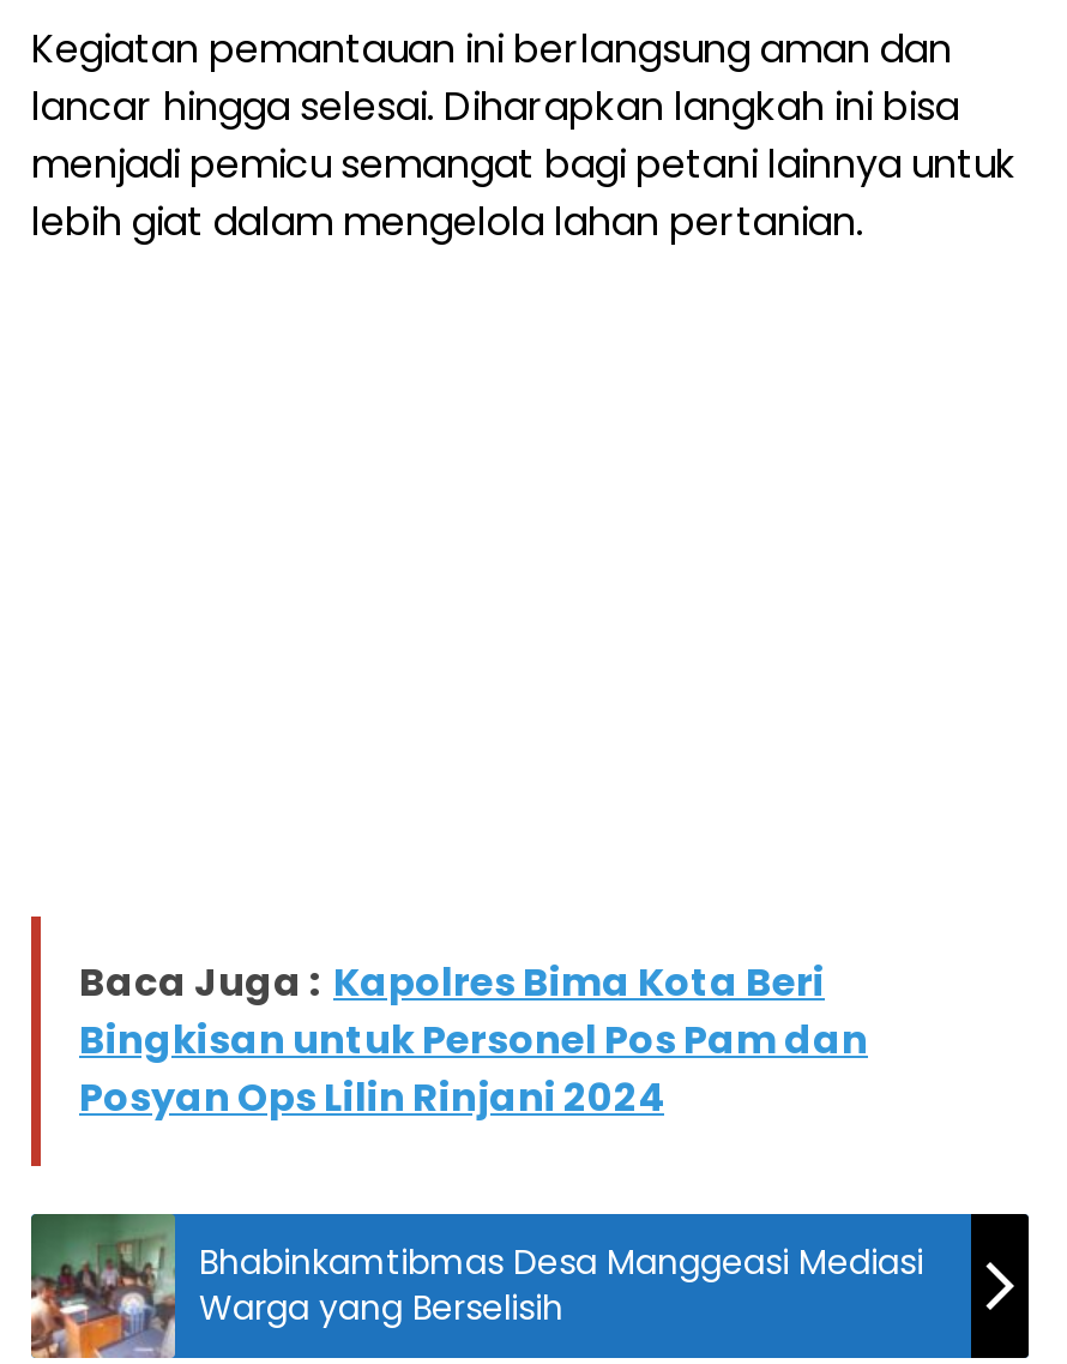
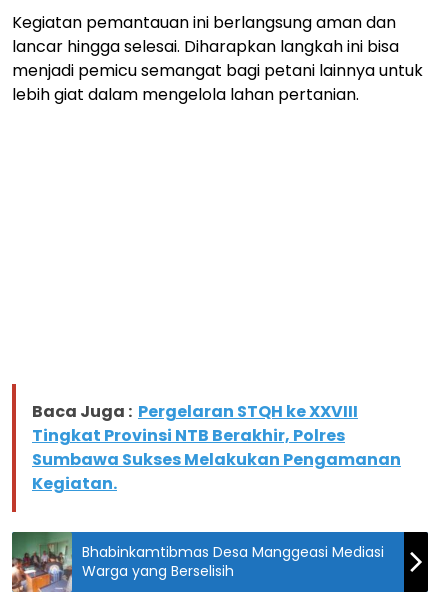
- Baca Juga : Kapolres Bima Kota Beri
- Bingkisan untuk Personel Pos Pam dan
- Posyan Ops Lilin Rinjani 2024
+ Baca Juga : Pergelaran STQH ke XXVIII
+ Tingkat Provinsi NTB Berakhir, Polres
+ Sumbawa Sukses Melakukan Pengamanan
+ Kegiatan.
